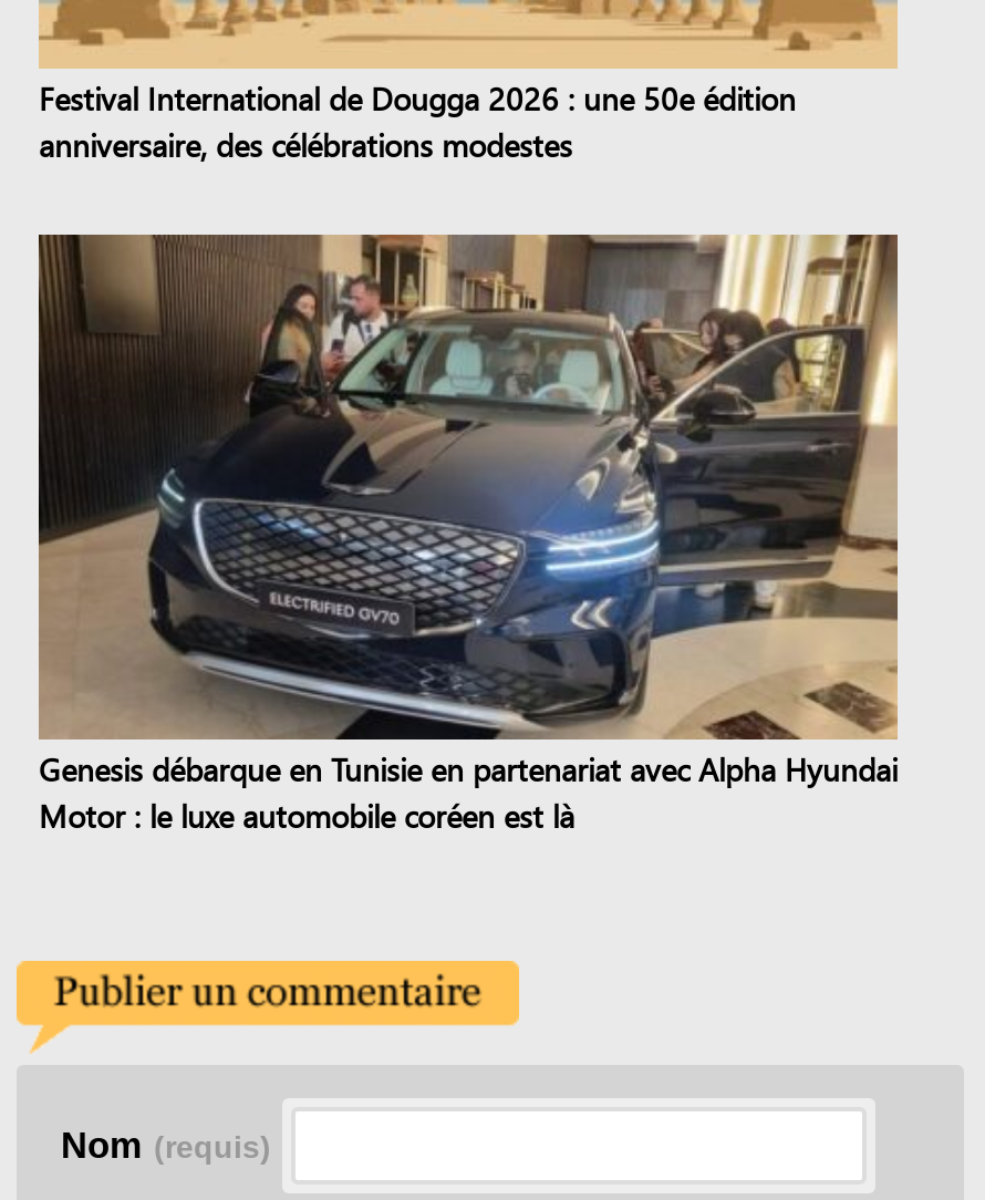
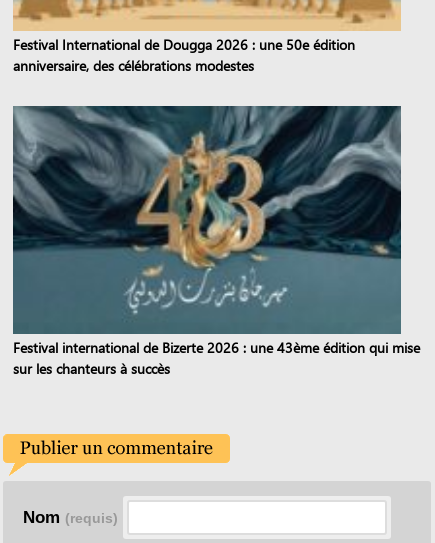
- [image]
- Genesis débarque en Tunisie en partenariat avec Alpha Hyundai
- Motor : le luxe automobile coréen est là
+ [image]
+ Festival international de Bizerte 2026 : une 43ème édition qui mise
+ sur les chanteurs à succès
